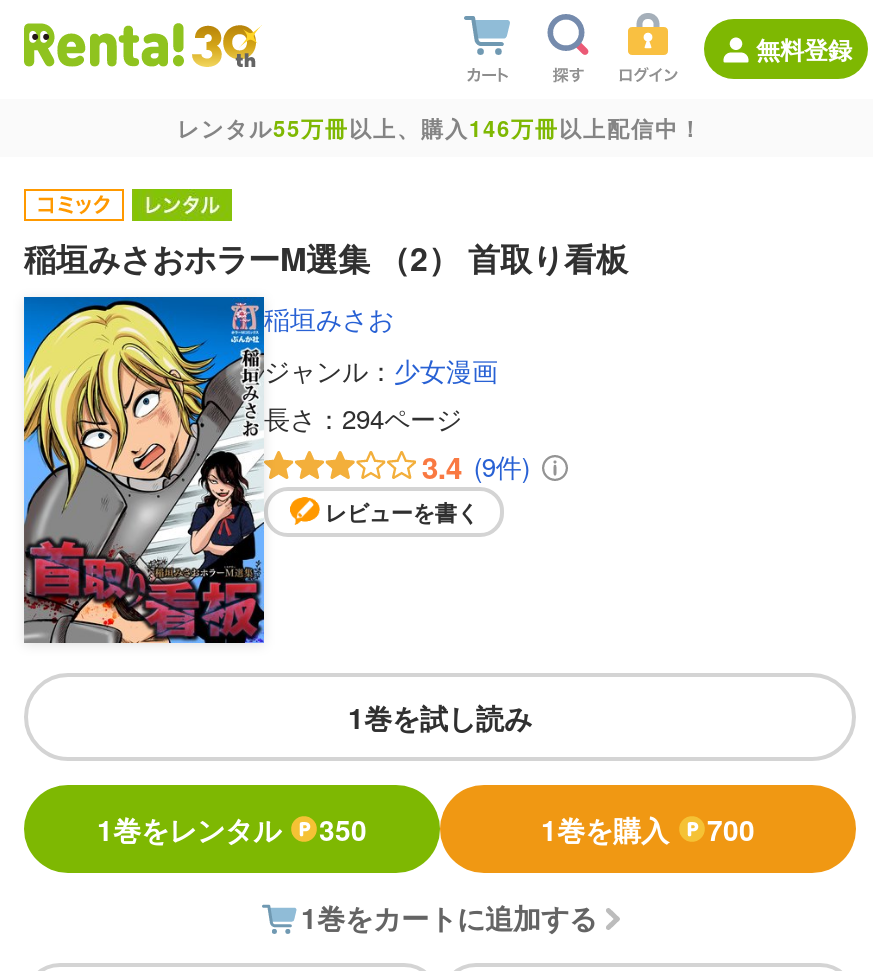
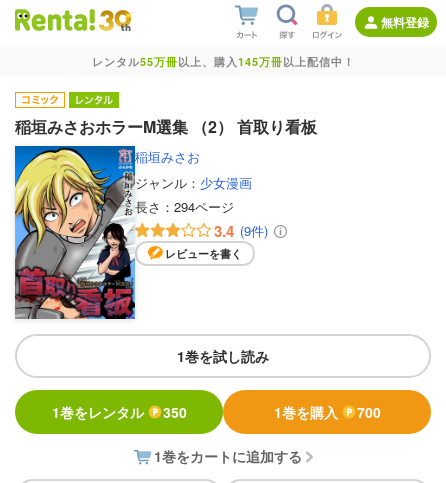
- レンタル55万冊以上、購入146万冊以上配信中！
+ レンタル55万冊以上、購入145万冊以上配信中！
